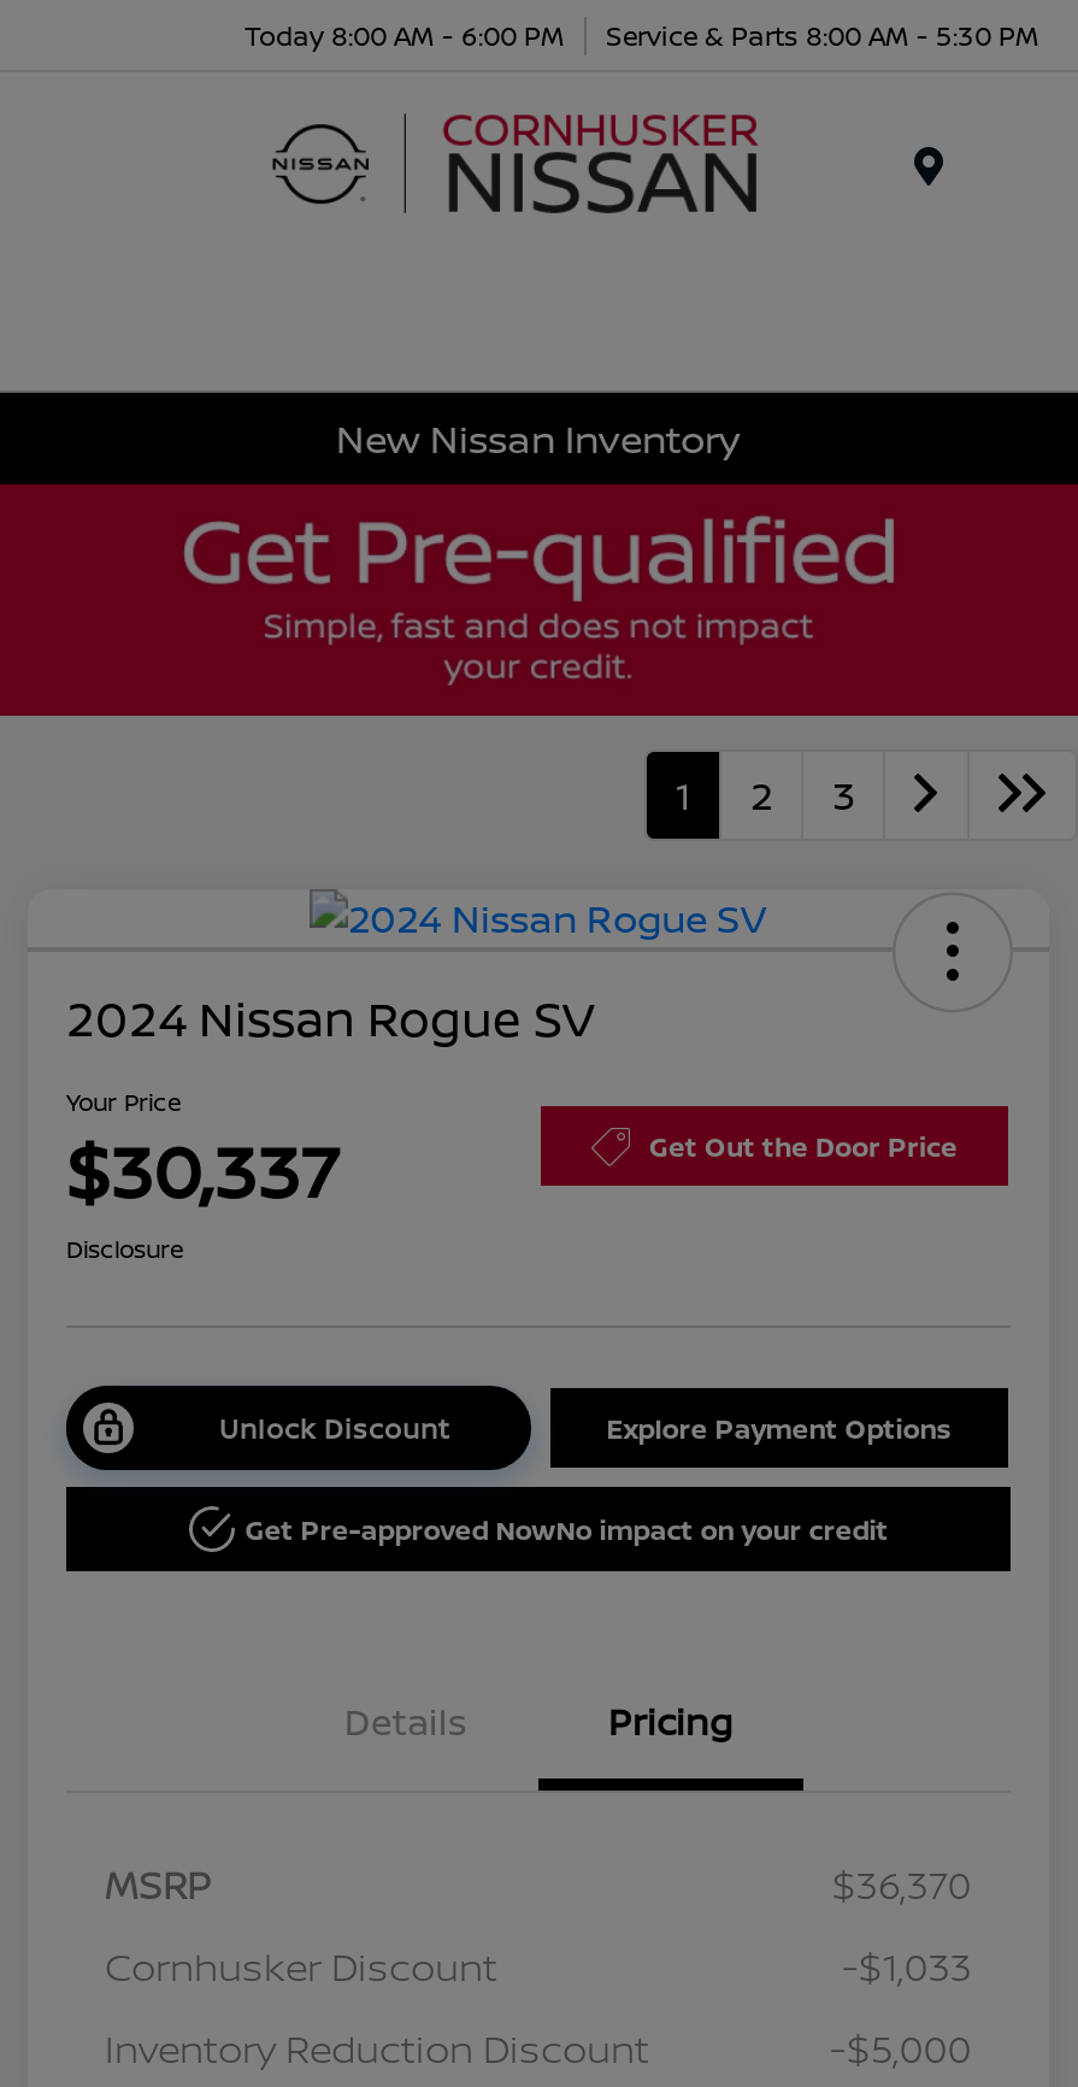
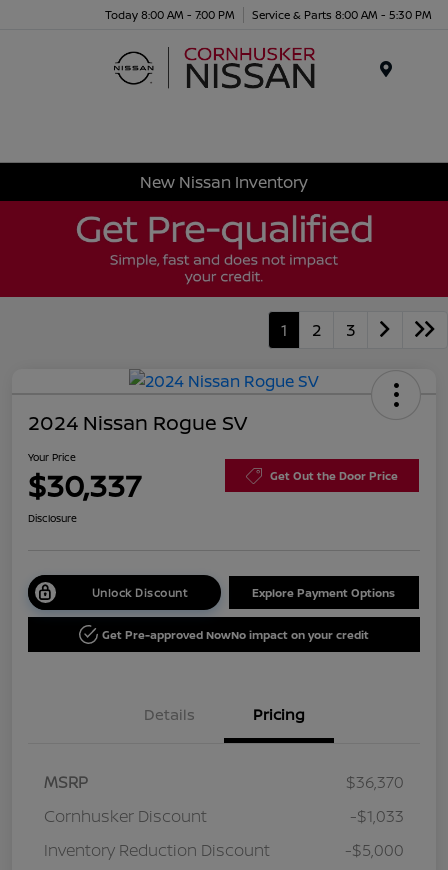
- Today 8:00 AM - 6:00 PM Service & Parts 8:00 AM - 5:30 PM
+ Today 8:00 AM - 7:00 PM Service & Parts 8:00 AM - 5:30 PM
